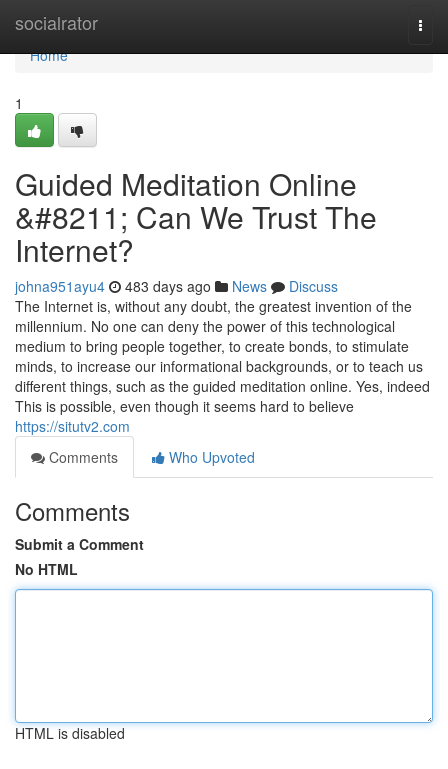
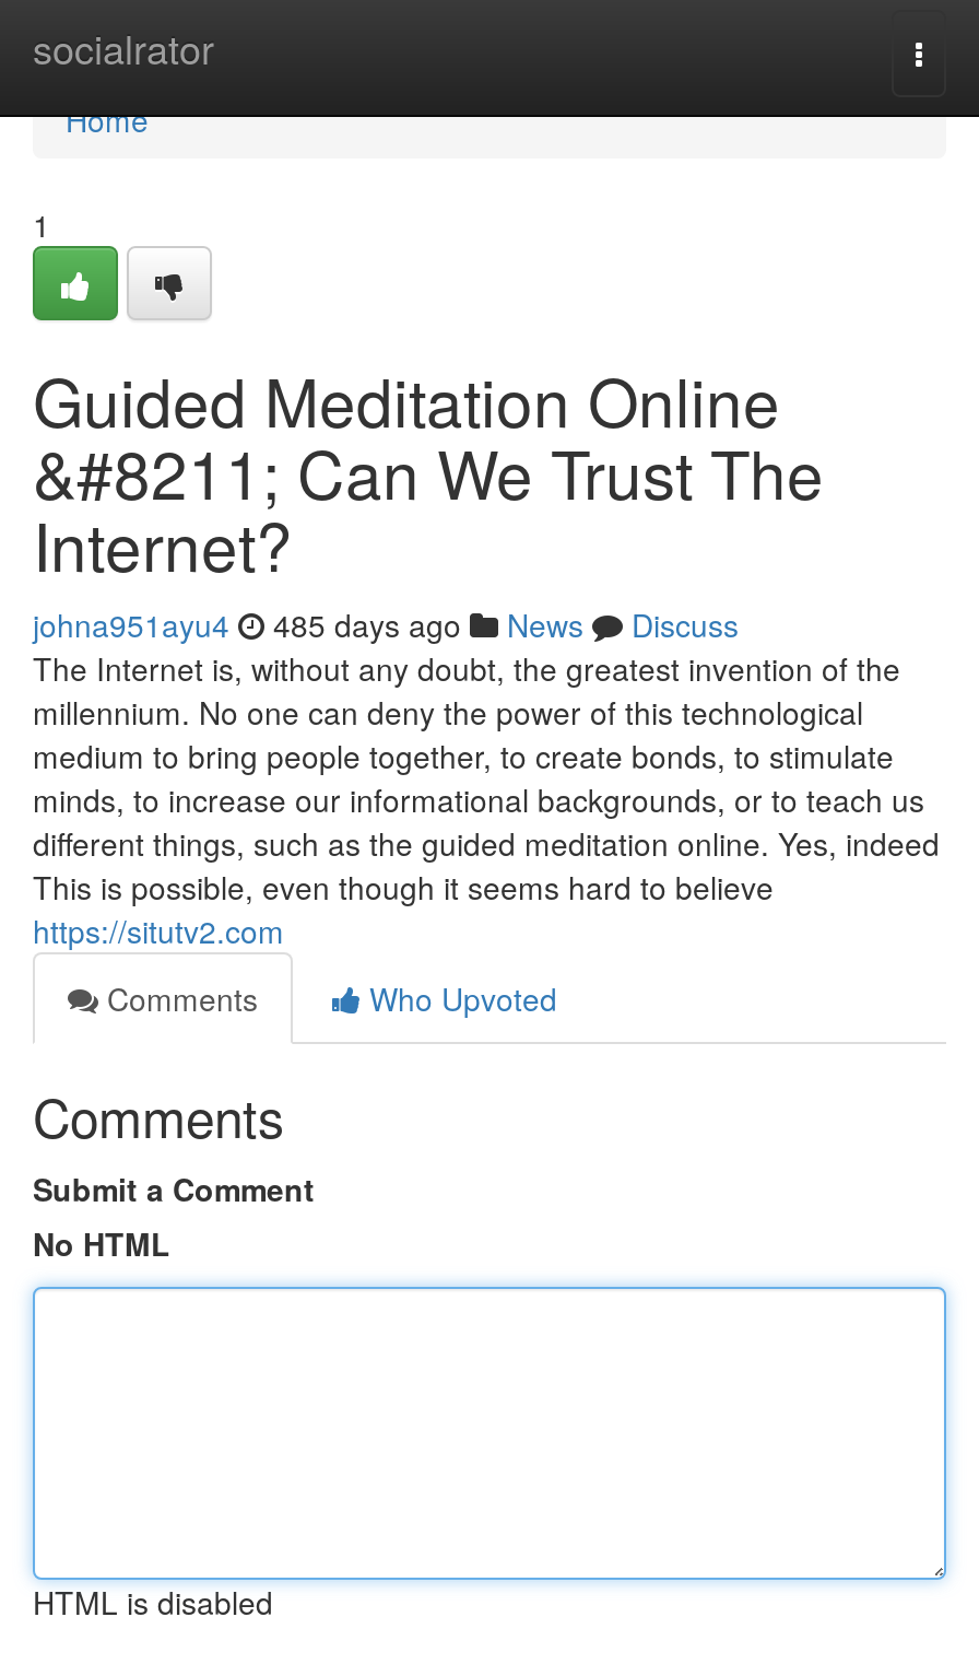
- johna951ayu4 483 days ago News Discuss
+ johna951ayu4 485 days ago News Discuss
